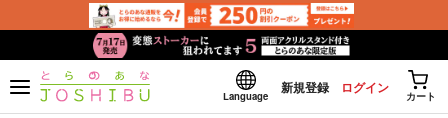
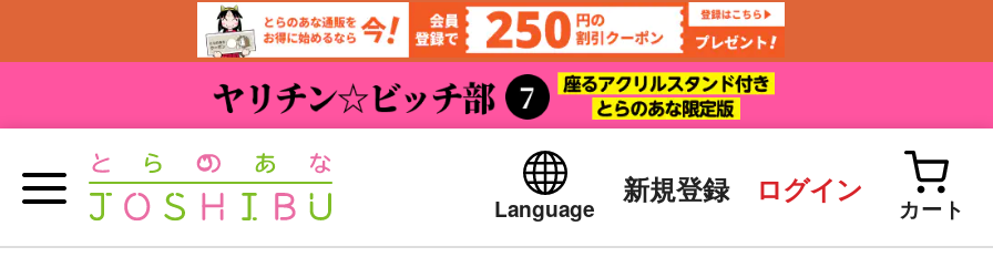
- [image]
+ [image]
